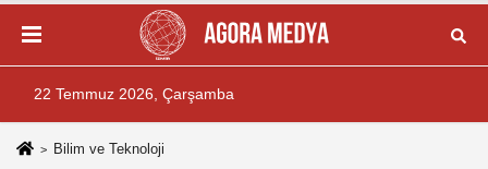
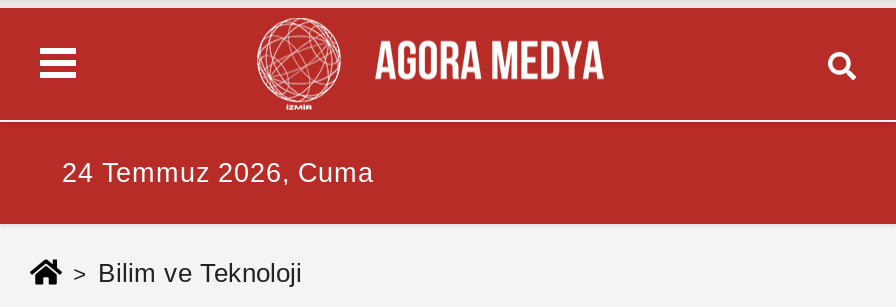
- 22 Temmuz 2026, Çarşamba
+ 24 Temmuz 2026, Cuma
